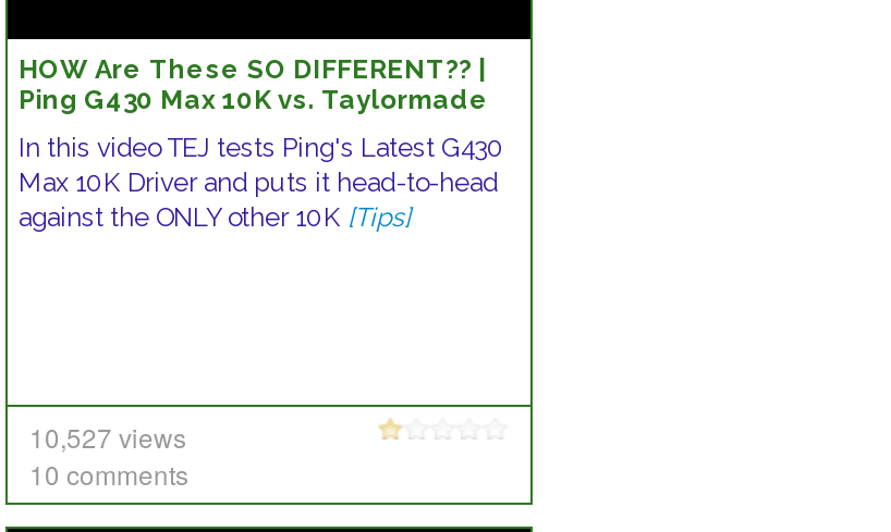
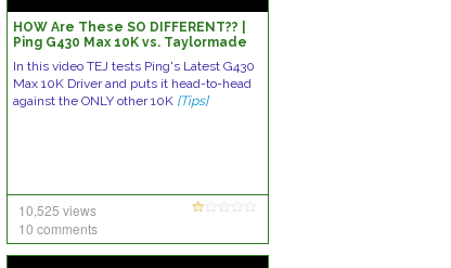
- 10,527 views
+ 10,525 views
